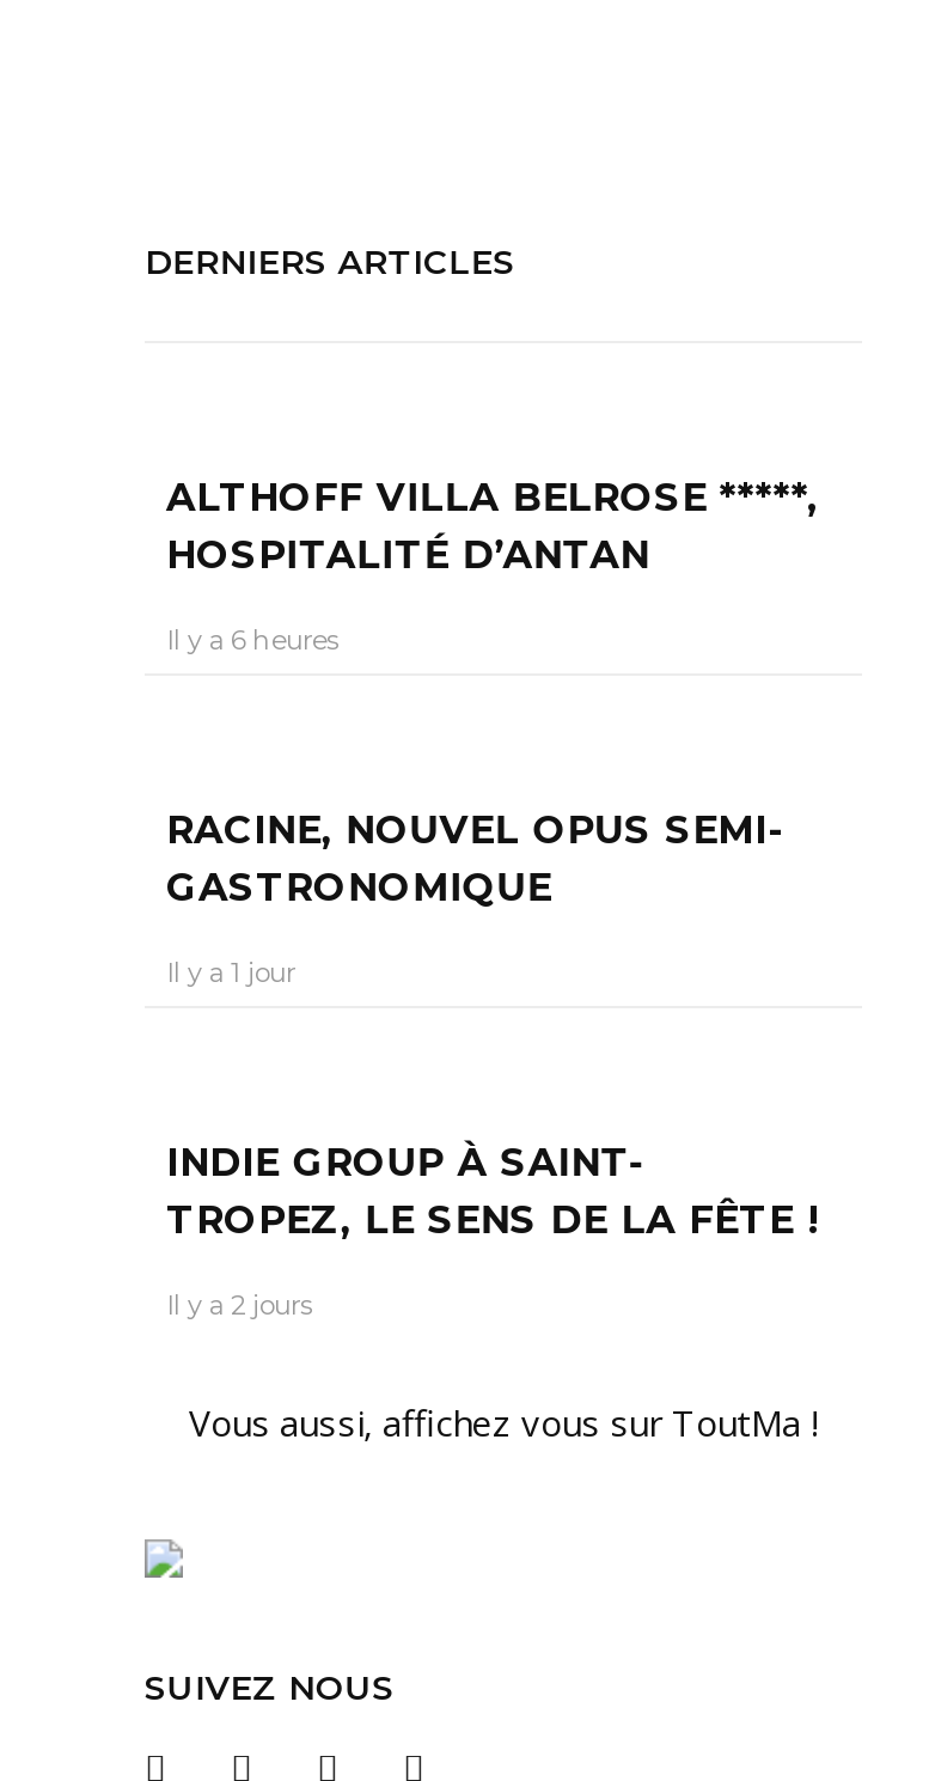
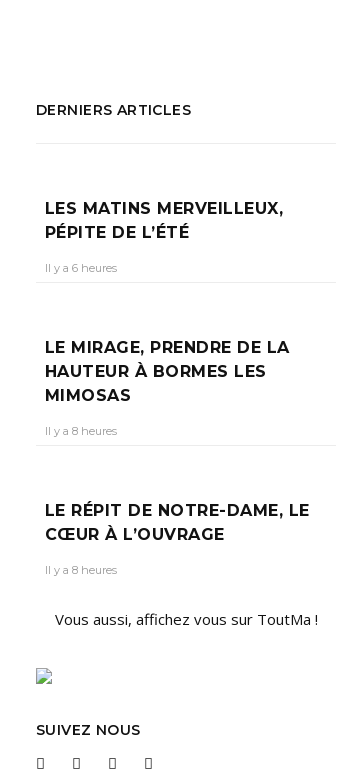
- ALTHOFF VILLA BELROSE *****,
- HOSPITALITÉ D’ANTAN
+ LES MATINS MERVEILLEUX,
+ PÉPITE DE L’ÉTÉ

- RACINE, NOUVEL OPUS SEMI-
- GASTRONOMIQUE
+ LE MIRAGE, PRENDRE DE LA
+ HAUTEUR À BORMES LES
+ MIMOSAS

- Il y a 1 jour
+ Il y a 8 heures

- INDIE GROUP À SAINT-
- TROPEZ, LE SENS DE LA FÊTE !
+ LE RÉPIT DE NOTRE-DAME, LE
+ CŒUR À L’OUVRAGE

- Il y a 2 jours
+ Il y a 8 heures
